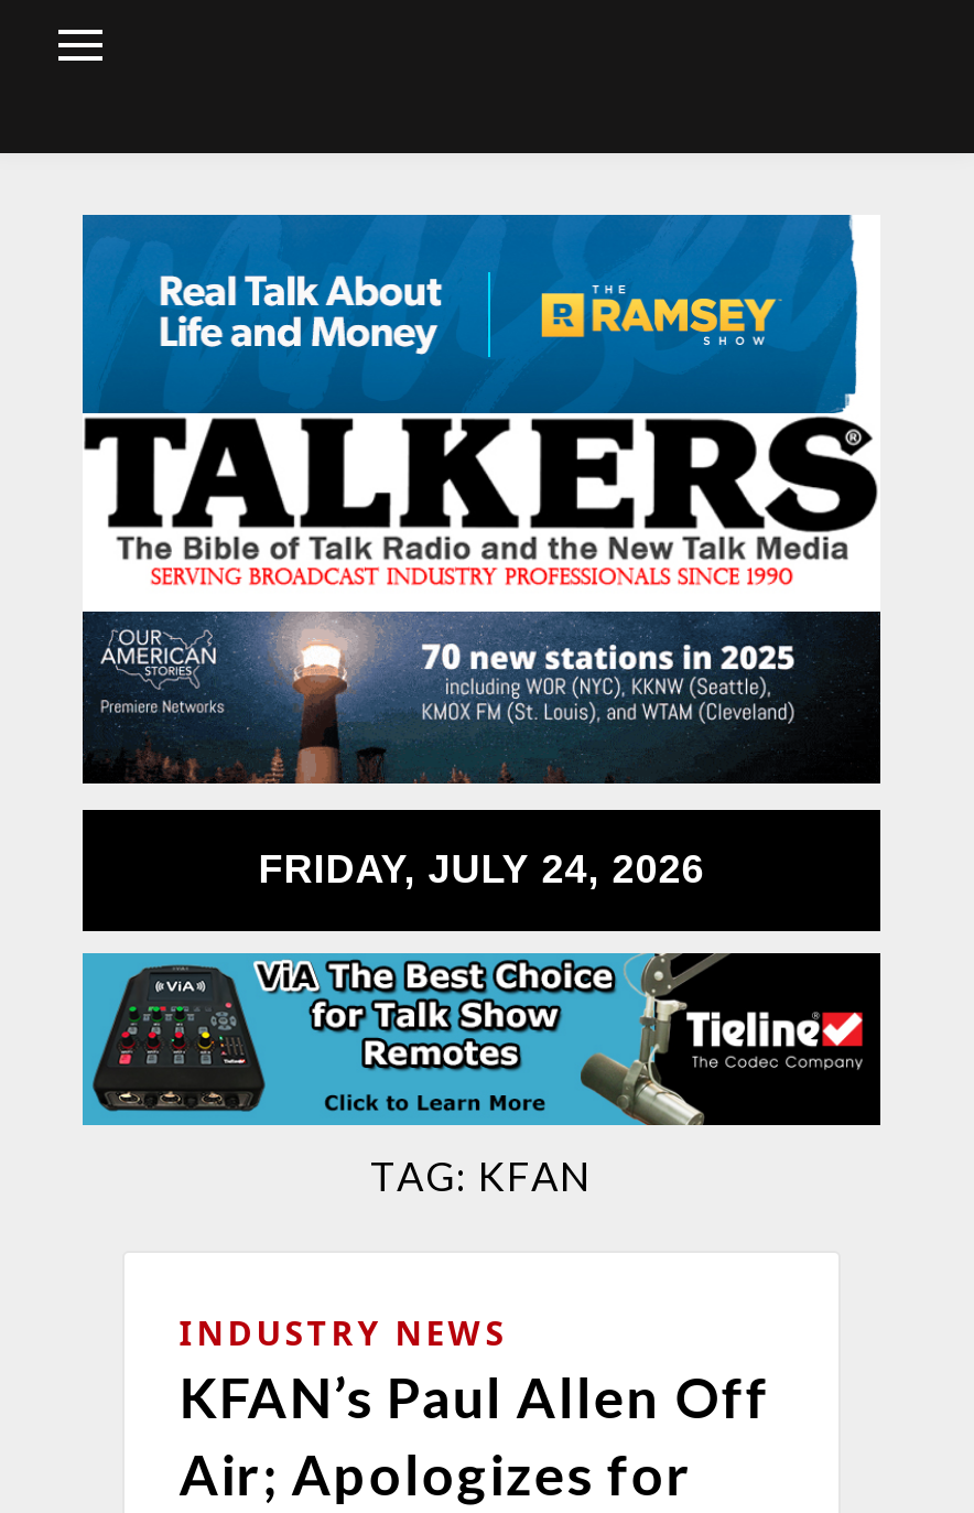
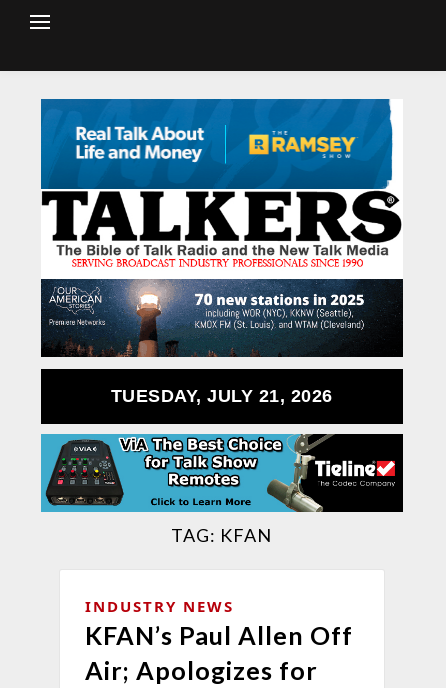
- FRIDAY, JULY 24, 2026
+ TUESDAY, JULY 21, 2026
